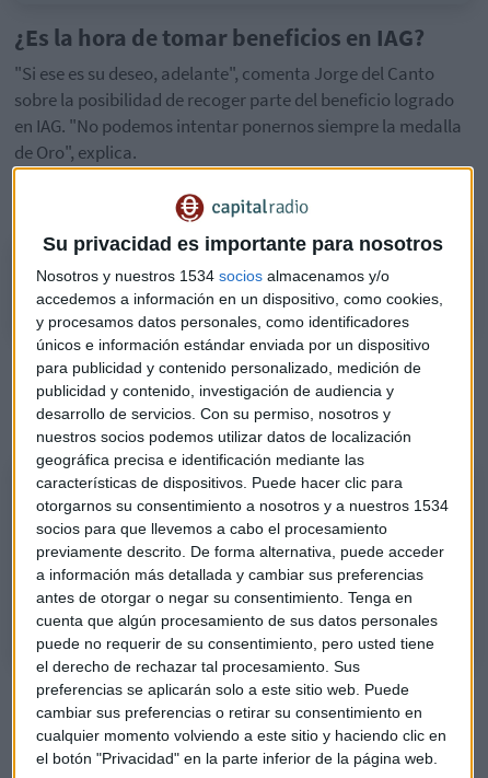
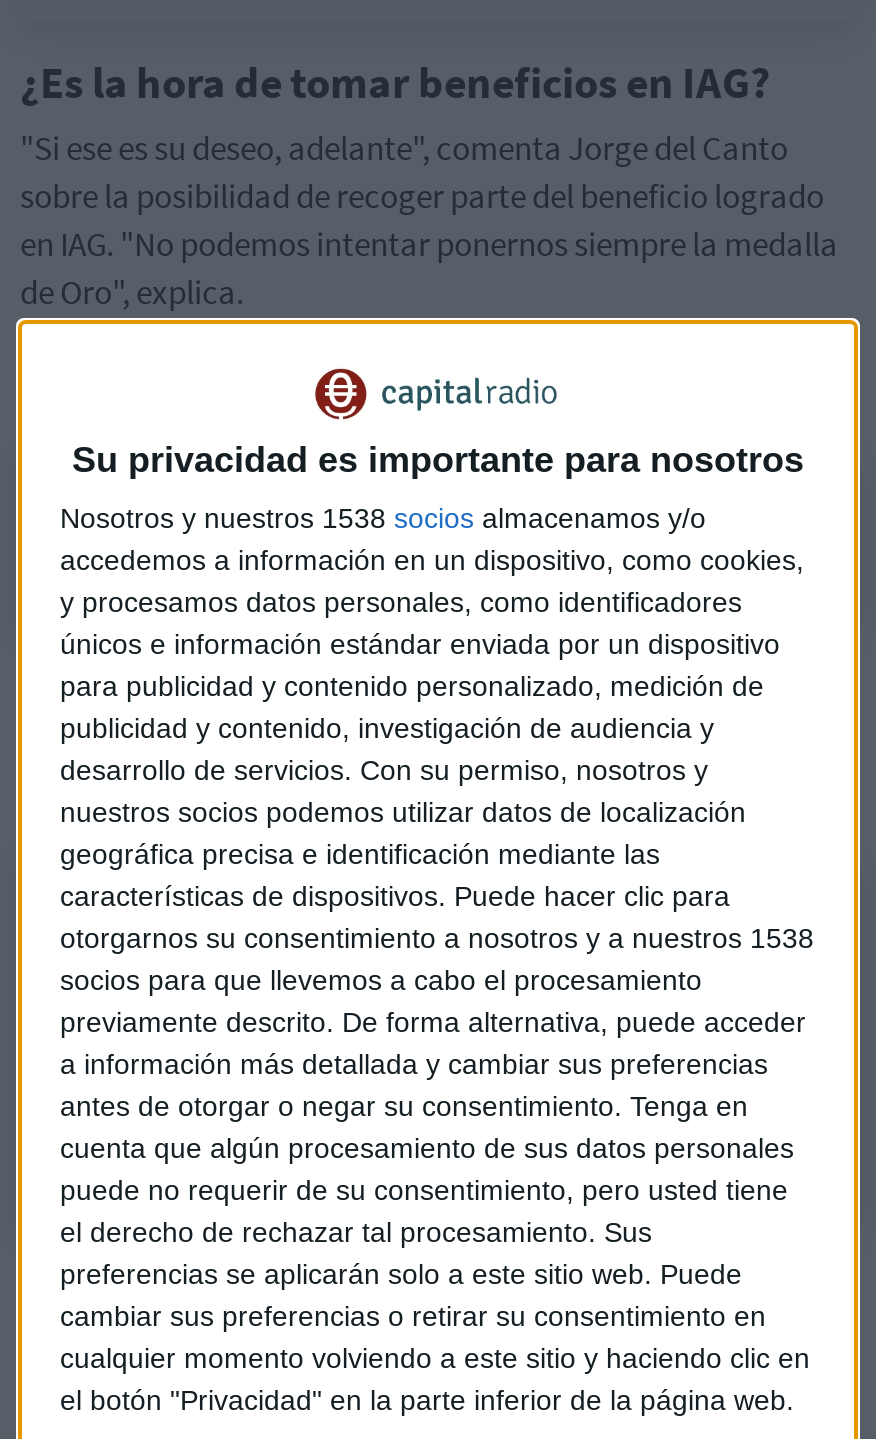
- Nosotros y nuestros 1534 socios almacenamos y/o
+ Nosotros y nuestros 1538 socios almacenamos y/o

- otorgarnos su consentimiento a nosotros y a nuestros 1534
+ otorgarnos su consentimiento a nosotros y a nuestros 1538
